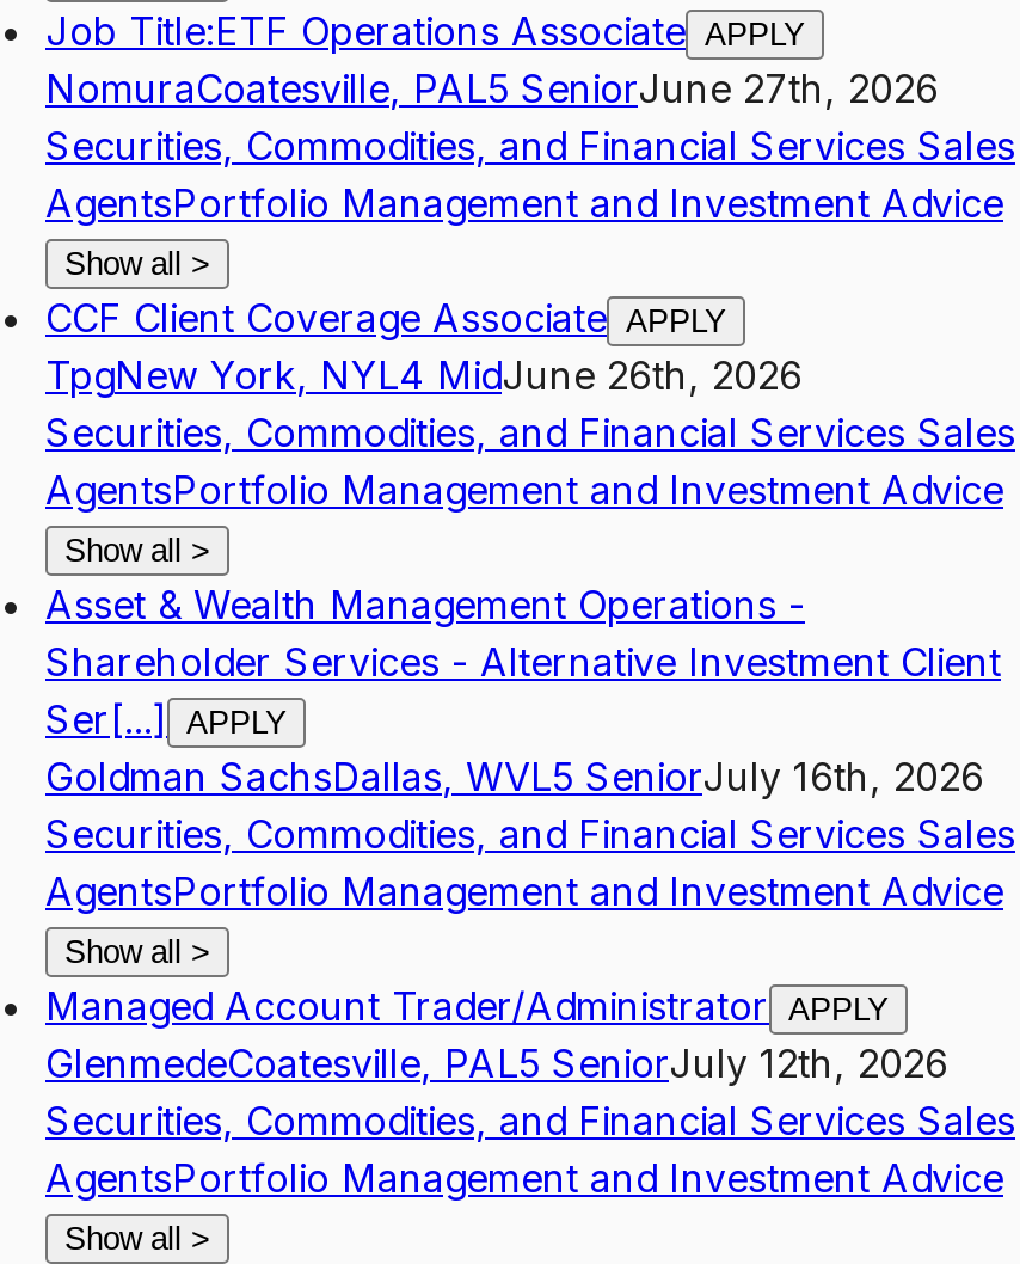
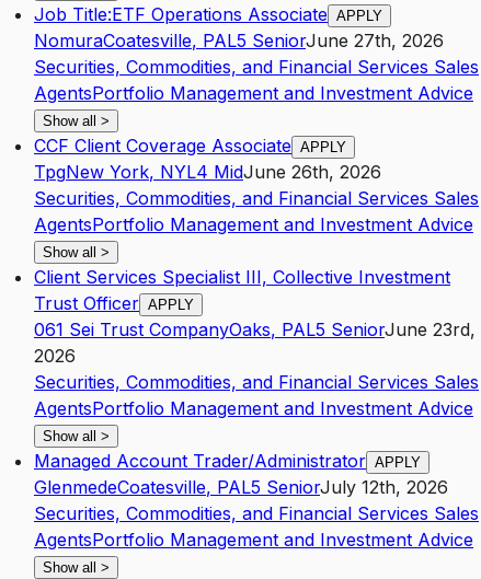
- Asset & Wealth Management Operations -
- Shareholder Services - Alternative Investment Client
- Ser[...] APPLY
- Goldman SachsDallas, WVL5 SeniorJuly 16th, 2026
+ Client Services Specialist III, Collective Investment
+ Trust Officer APPLY
+ 061 Sei Trust CompanyOaks, PAL5 SeniorJune 23rd,
+ 2026
